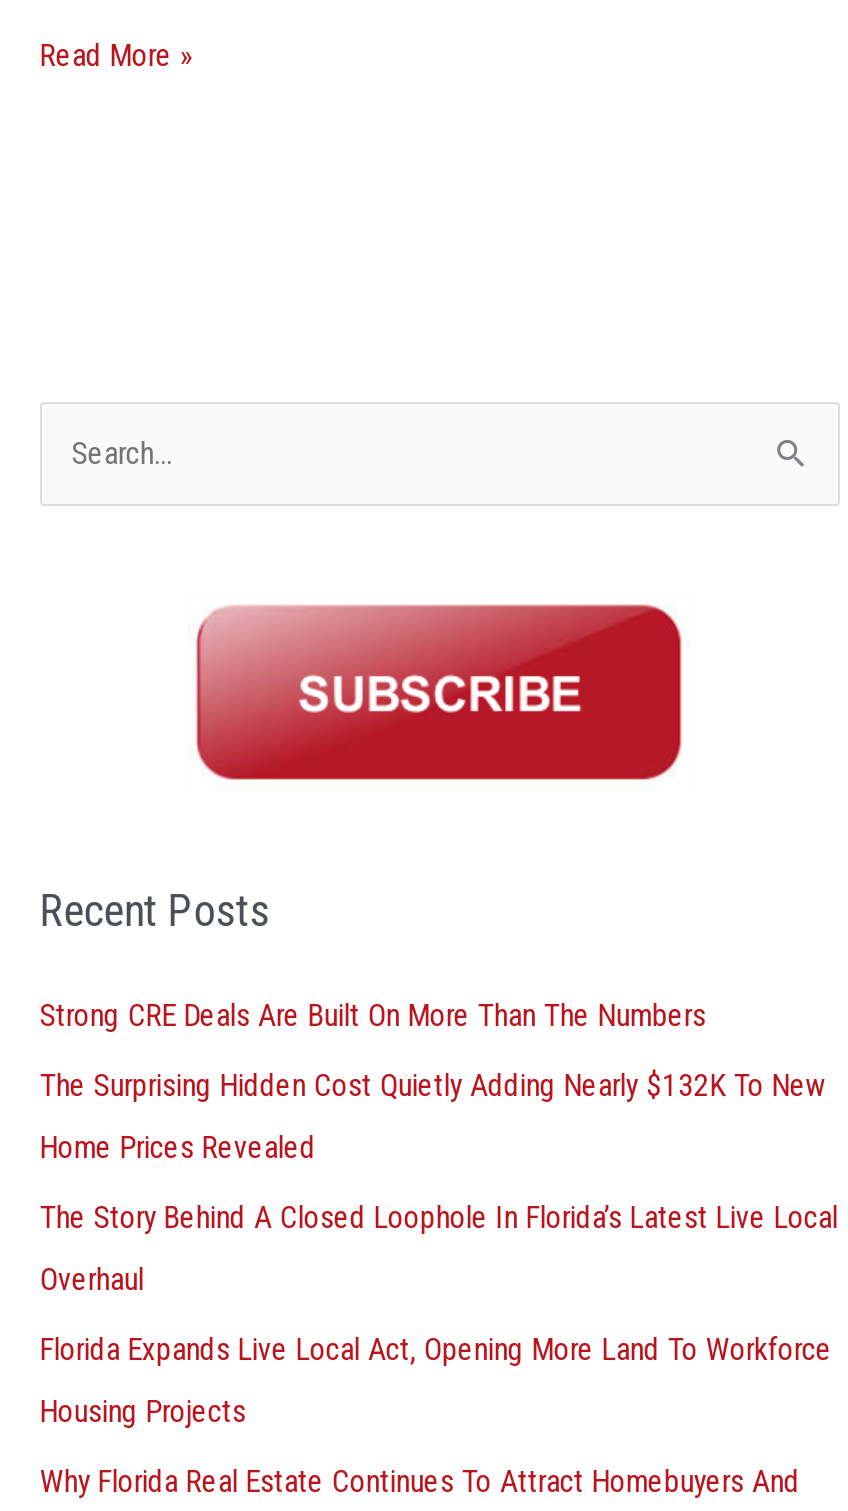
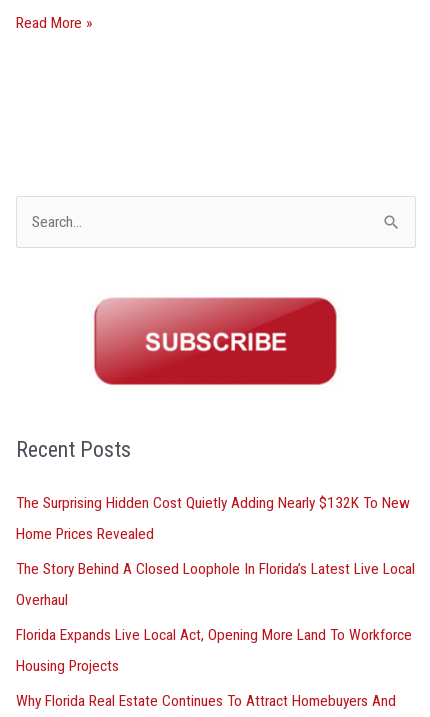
- Strong CRE Deals Are Built On More Than The Numbers
